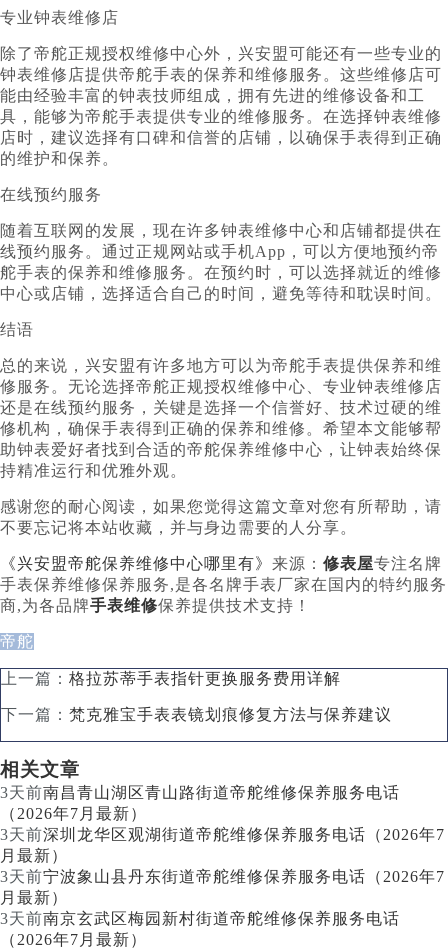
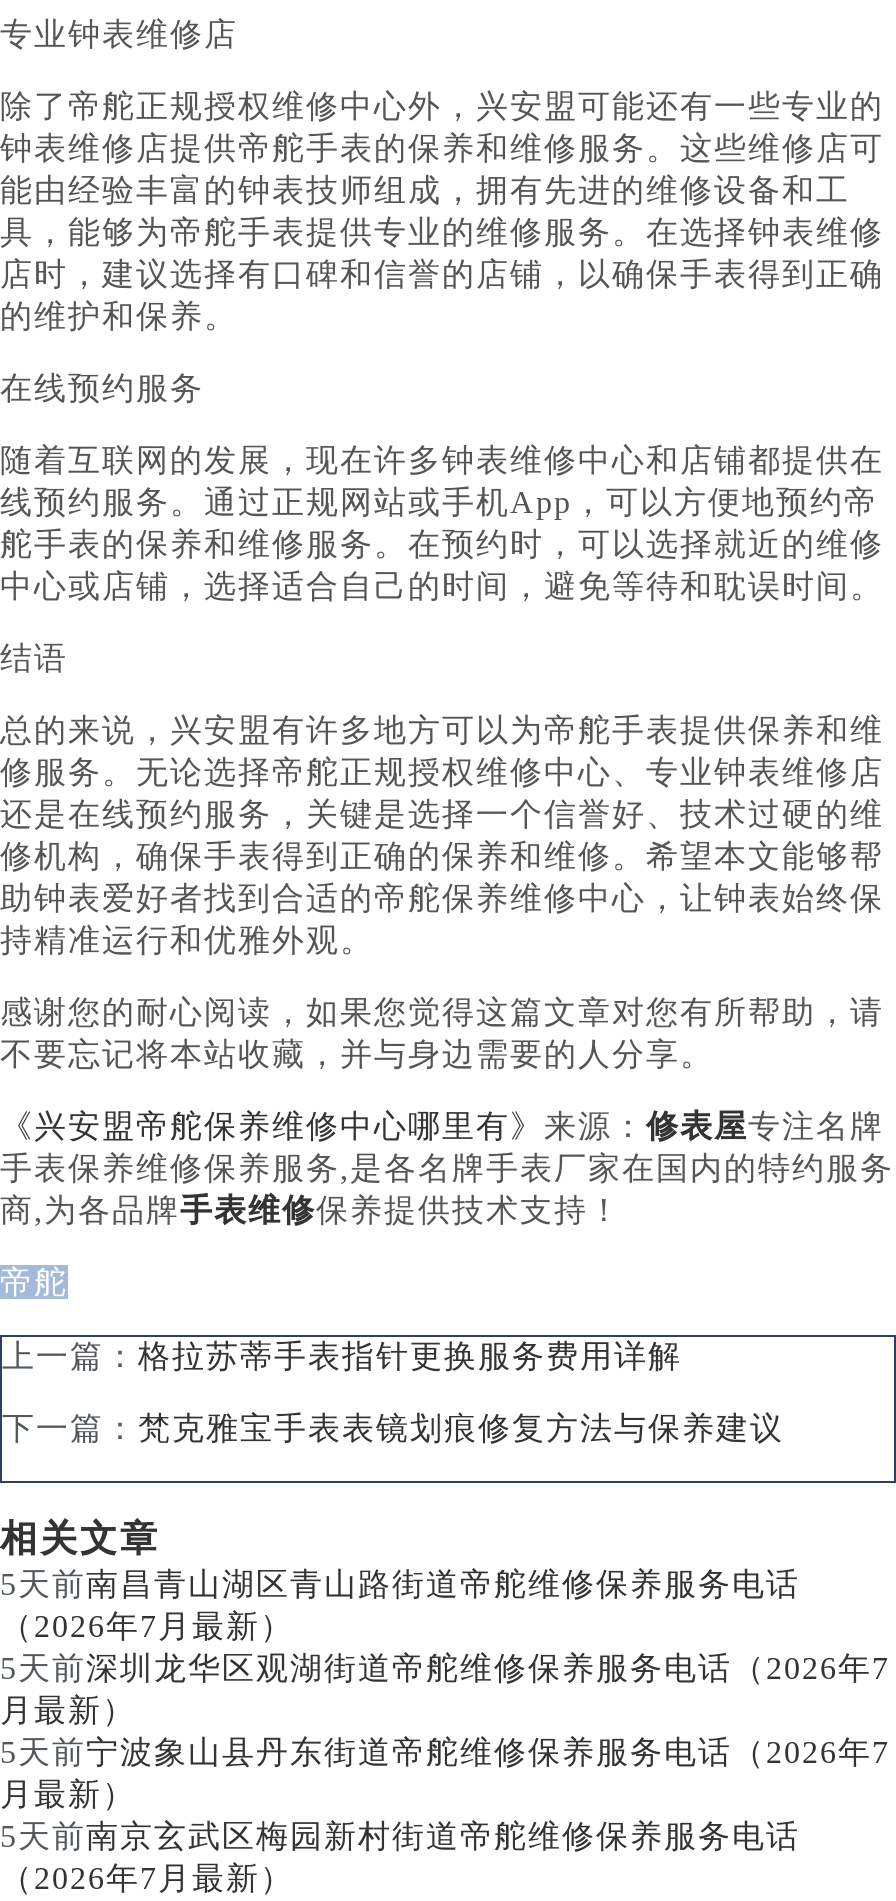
- 3天前南昌青山湖区青山路街道帝舵维修保养服务电话
+ 5天前南昌青山湖区青山路街道帝舵维修保养服务电话

- 3天前深圳龙华区观湖街道帝舵维修保养服务电话（2026年7
+ 5天前深圳龙华区观湖街道帝舵维修保养服务电话（2026年7

- 3天前宁波象山县丹东街道帝舵维修保养服务电话（2026年7
+ 5天前宁波象山县丹东街道帝舵维修保养服务电话（2026年7

- 3天前南京玄武区梅园新村街道帝舵维修保养服务电话
+ 5天前南京玄武区梅园新村街道帝舵维修保养服务电话
